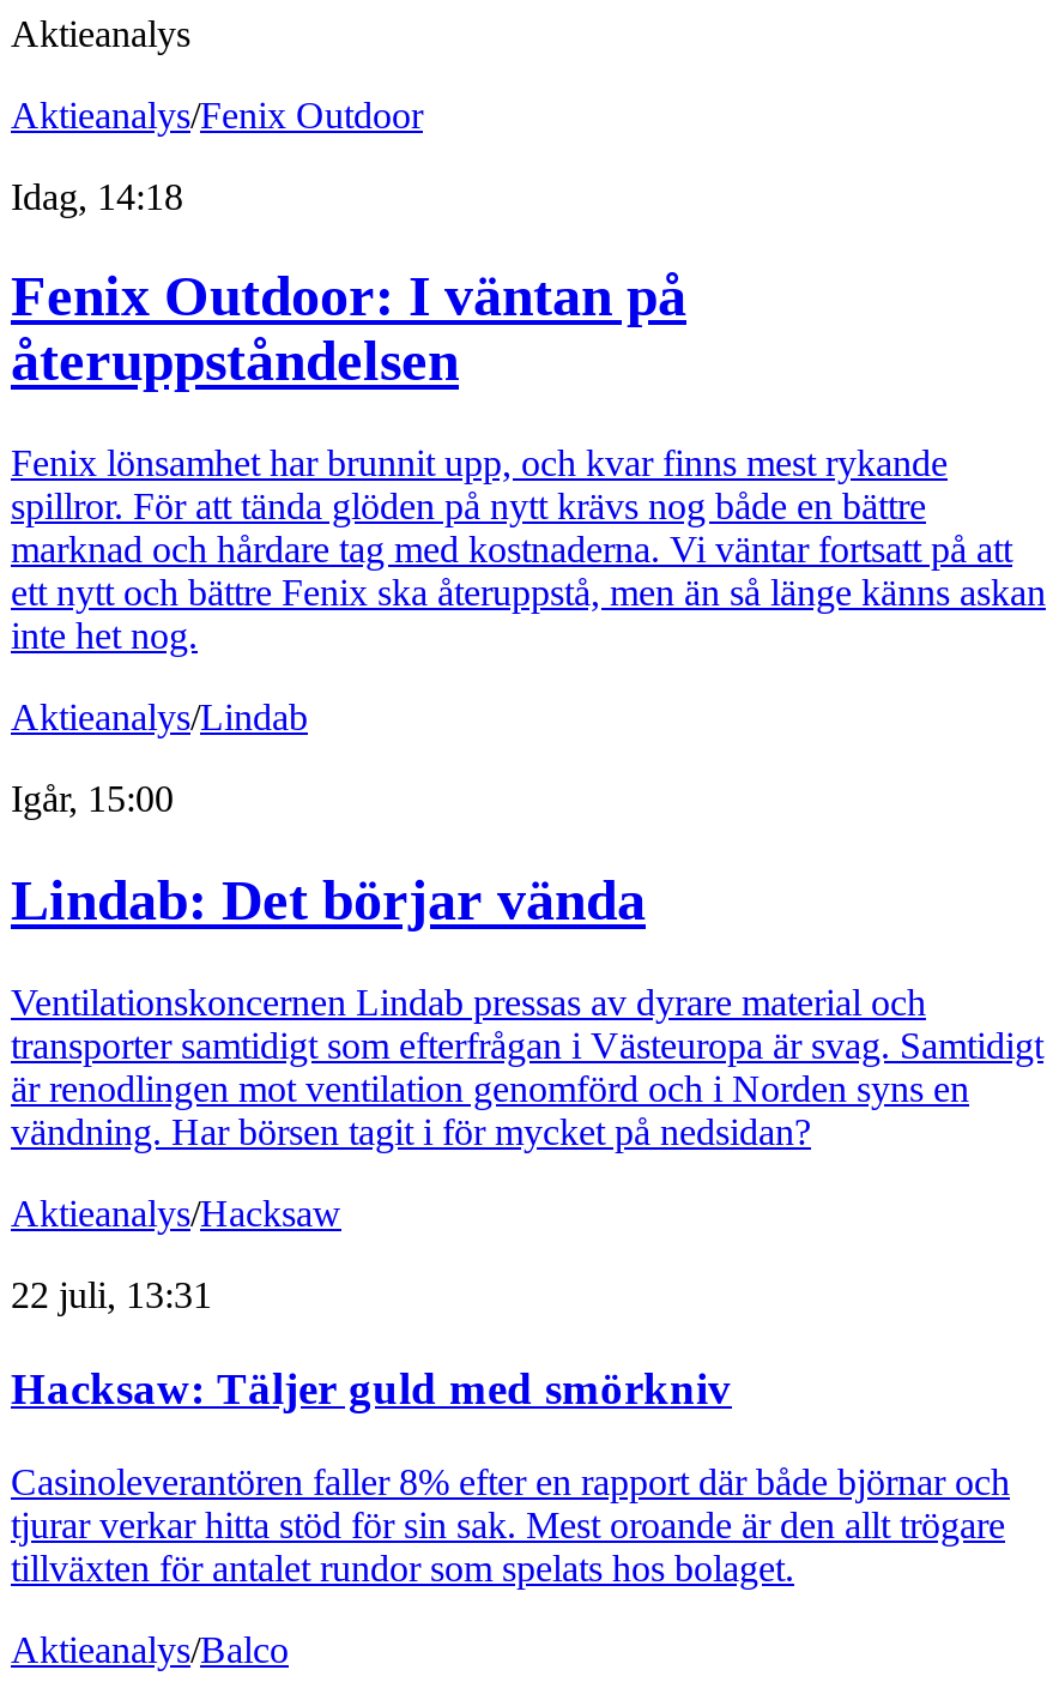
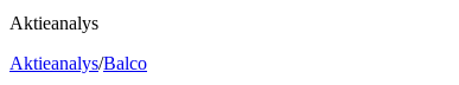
- Aktieanalys/Fenix Outdoor
- Idag, 14:18
- Fenix Outdoor: I väntan på
- återuppståndelsen
- Fenix lönsamhet har brunnit upp, och kvar finns mest rykande
- spillror. För att tända glöden på nytt krävs nog både en bättre
- marknad och hårdare tag med kostnaderna. Vi väntar fortsatt på att
- ett nytt och bättre Fenix ska återuppstå, men än så länge känns askan
- inte het nog.
- Aktieanalys/Lindab
- Igår, 15:00
- Lindab: Det börjar vända
- Ventilationskoncernen Lindab pressas av dyrare material och
- transporter samtidigt som efterfrågan i Västeuropa är svag. Samtidigt
- är renodlingen mot ventilation genomförd och i Norden syns en
- vändning. Har börsen tagit i för mycket på nedsidan?
- Aktieanalys/Hacksaw
- 22 juli, 13:31
- Hacksaw: Täljer guld med smörkniv
- Casinoleverantören faller 8% efter en rapport där både björnar och
- tjurar verkar hitta stöd för sin sak. Mest oroande är den allt trögare
- tillväxten för antalet rundor som spelats hos bolaget.
